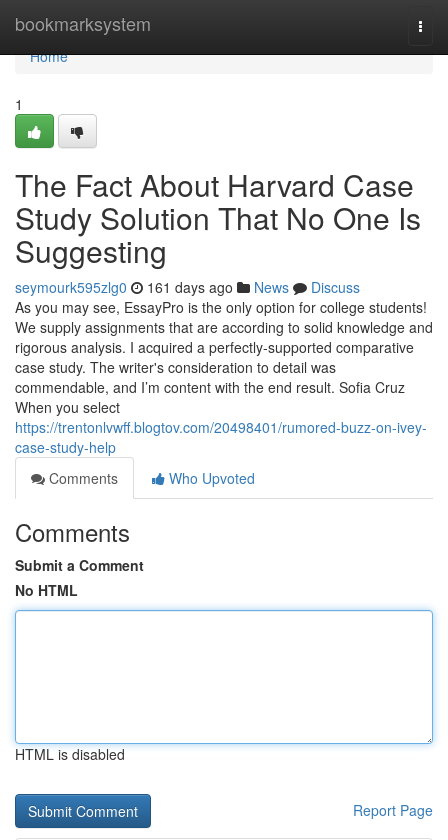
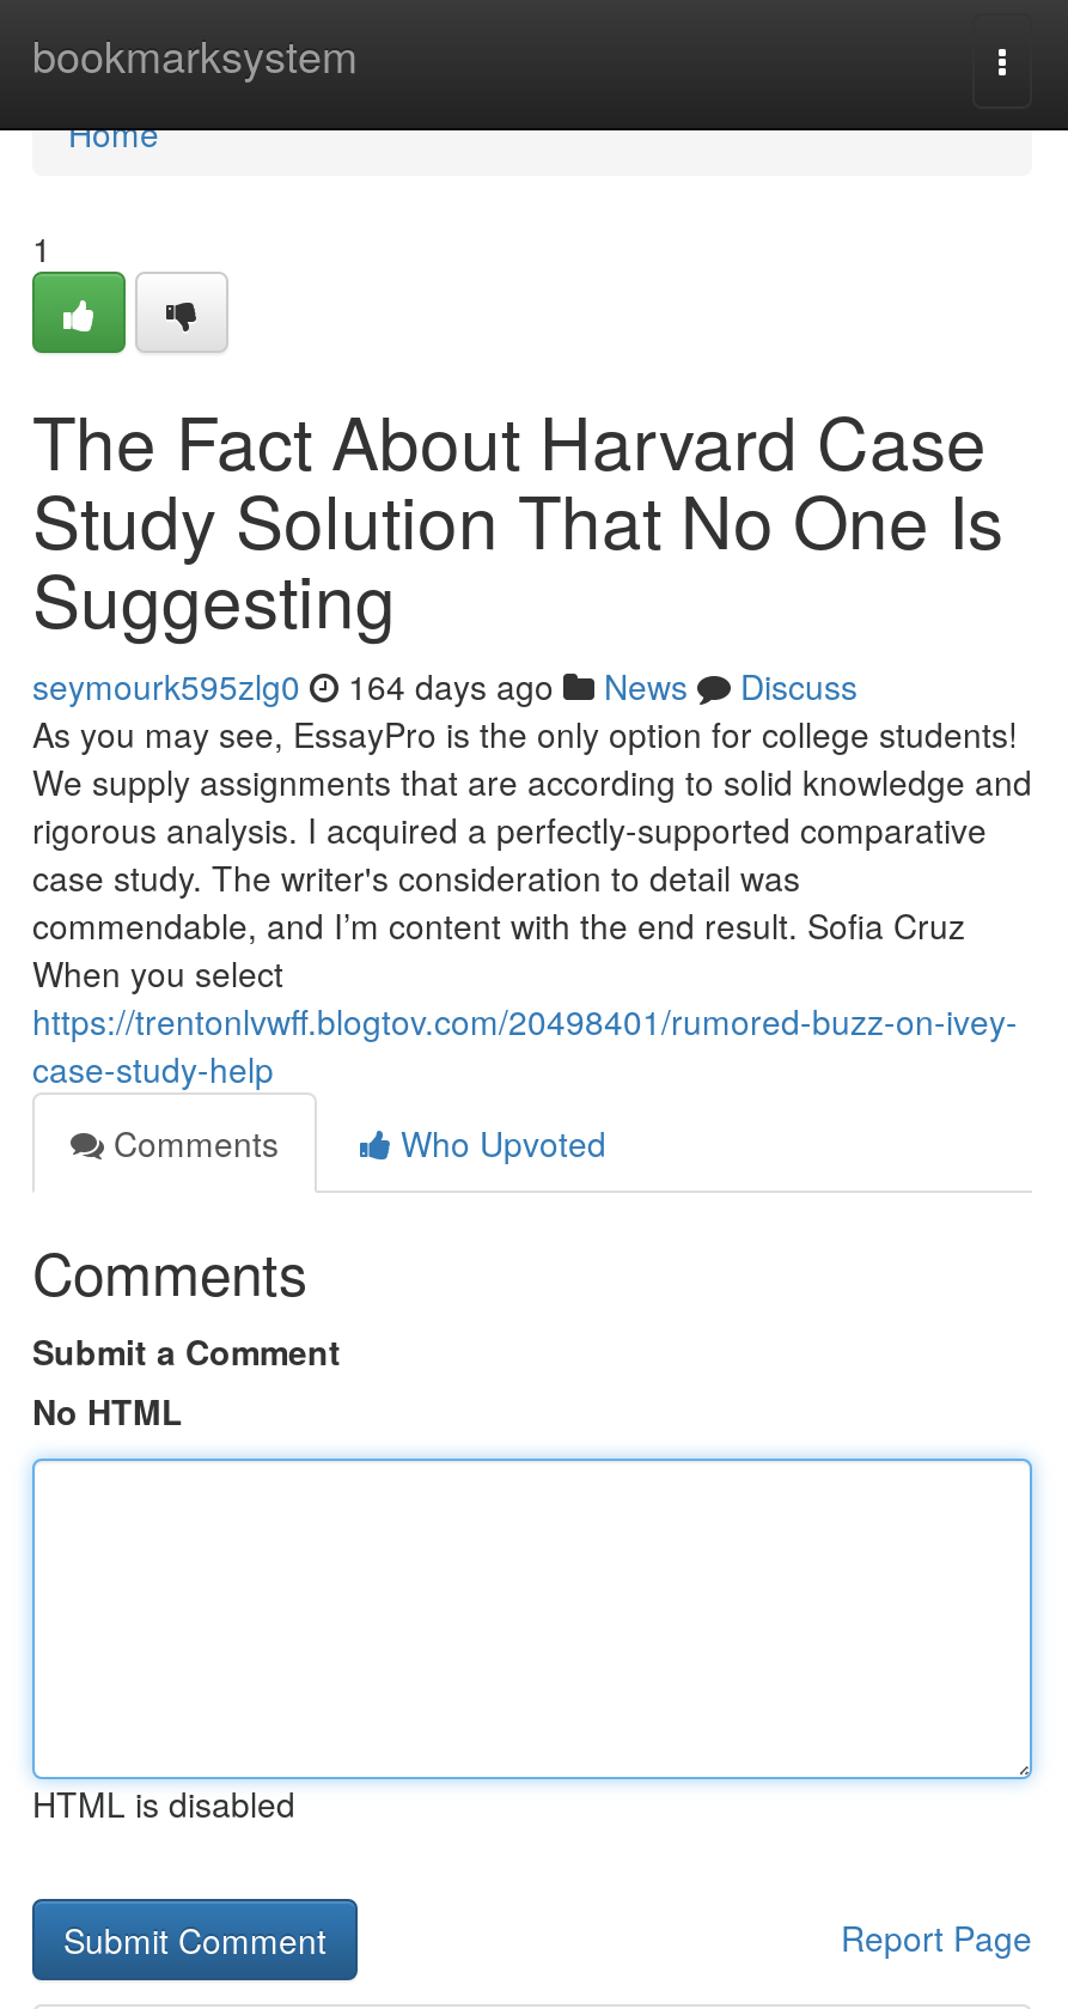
- seymourk595zlg0 161 days ago News Discuss
+ seymourk595zlg0 164 days ago News Discuss
